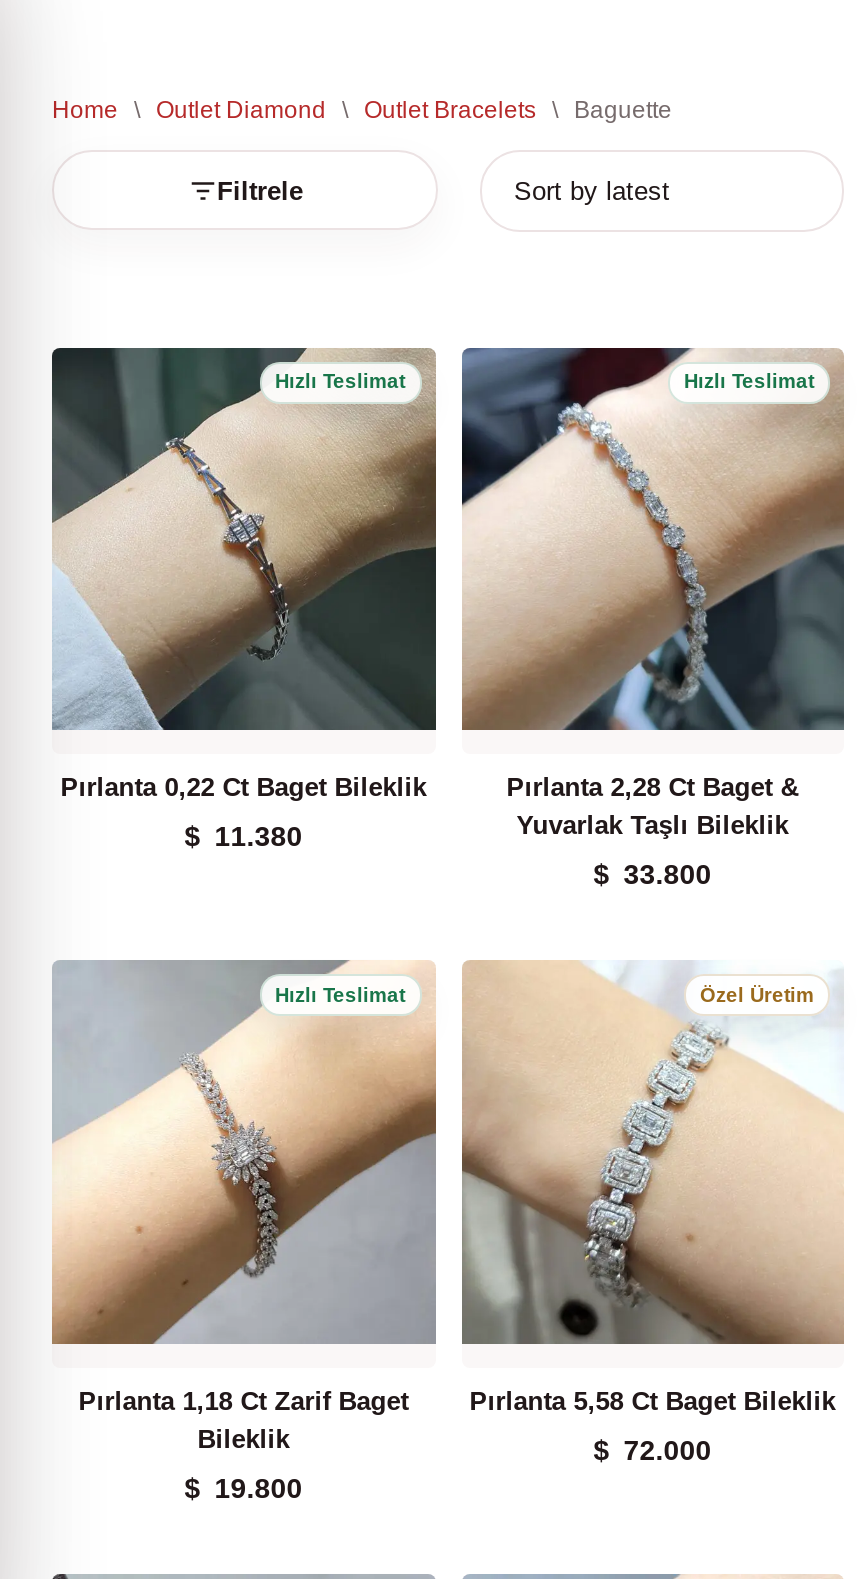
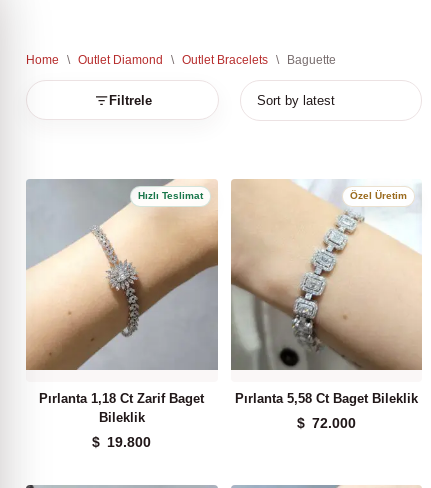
- [image]
- Pırlanta 0,22 Ct Baget Bileklik
- $ 11.380

- [image]
- Pırlanta 2,28 Ct Baget &
- Yuvarlak Taşlı Bileklik
- $ 33.800
